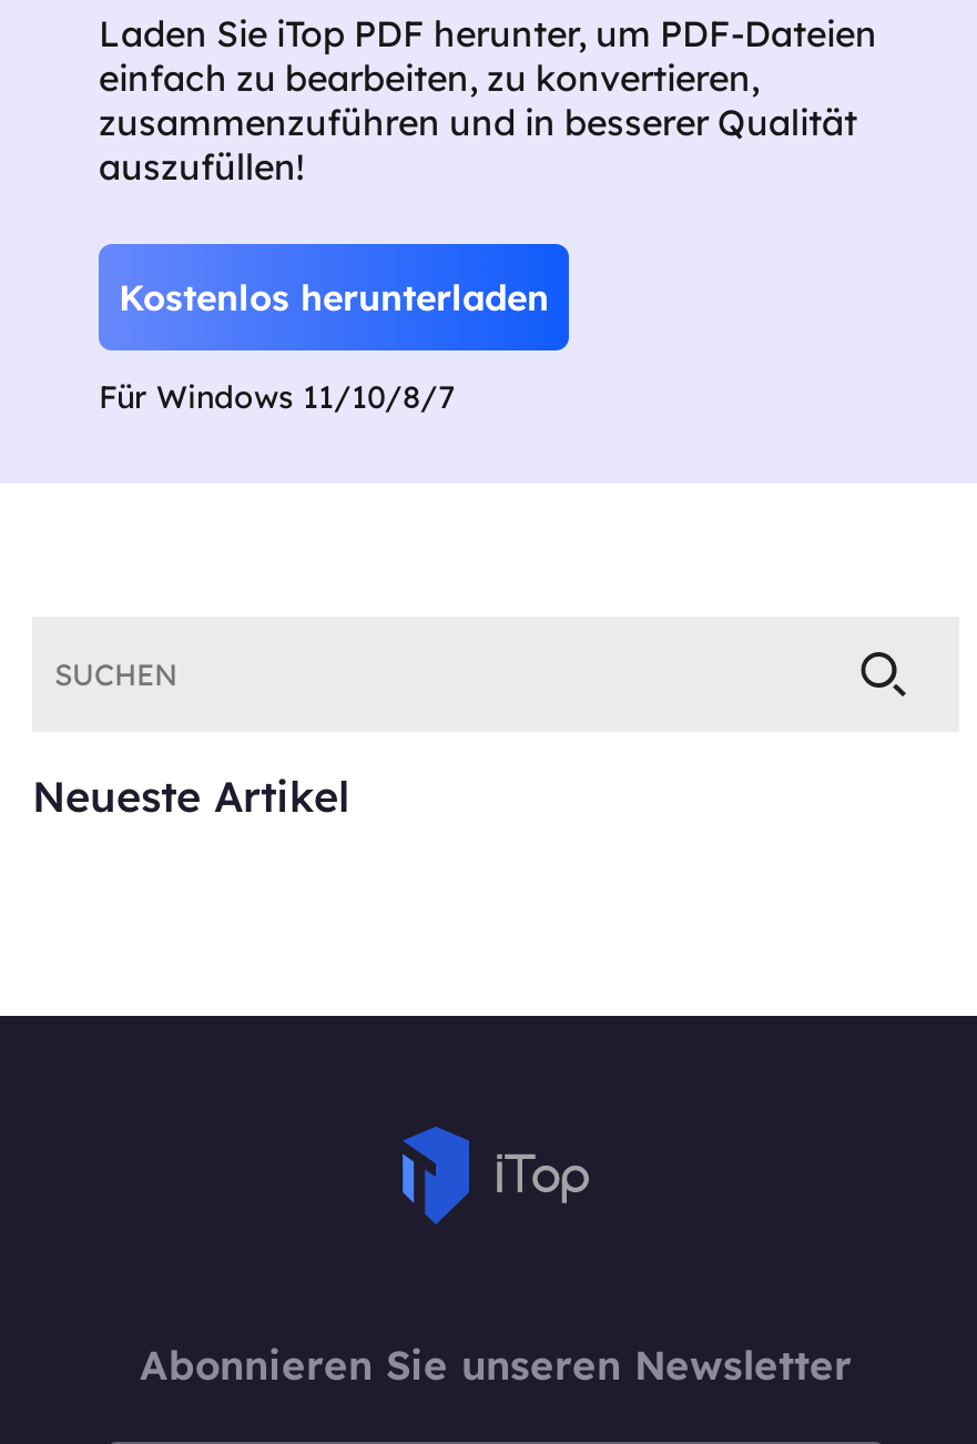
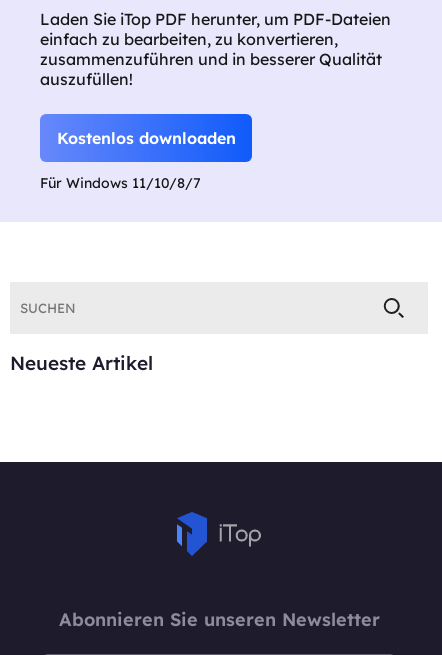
- Kostenlos herunterladen
+ Kostenlos downloaden
